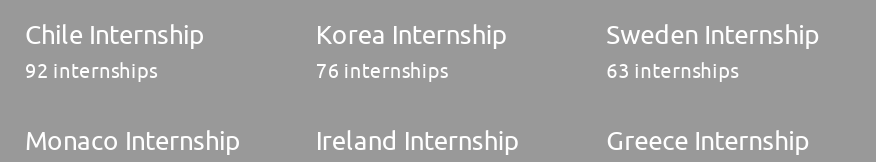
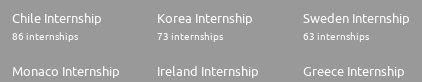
- 92 internships
+ 86 internships

- 76 internships
+ 73 internships
